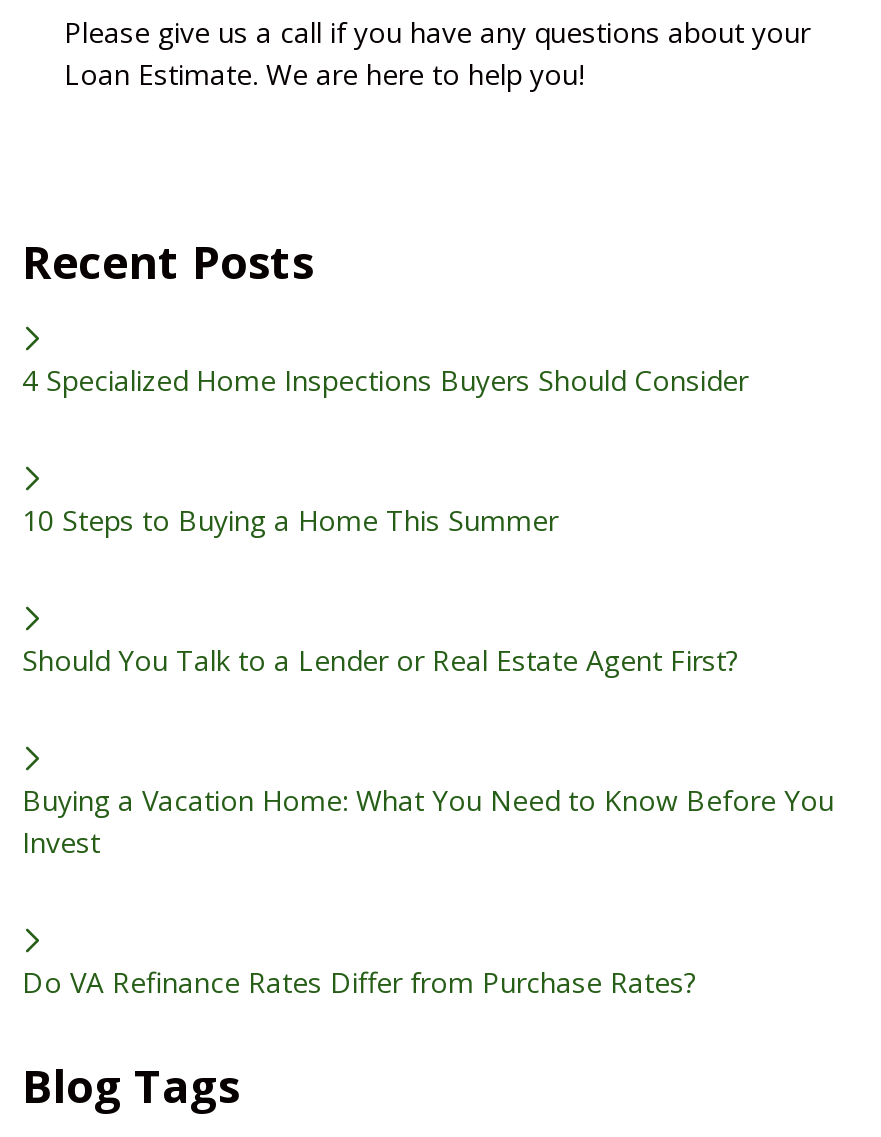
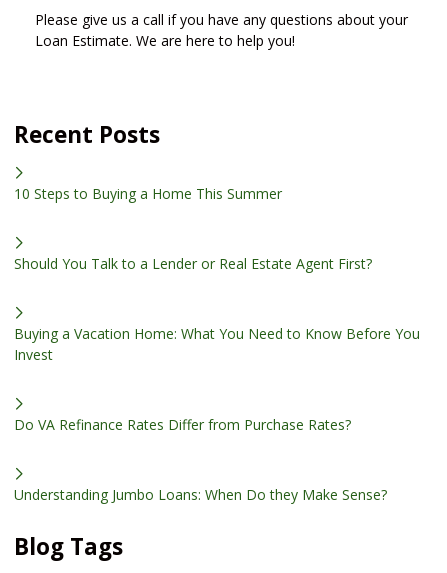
- 4 Specialized Home Inspections Buyers Should Consider

moved up: 10 Steps to Buying a Home This Summer | Should You Talk to a Lender or Real Estate Agent First? | Buying a Vacation Home: What You Need to Know Before You | Invest | Do VA Refinance Rates Differ from Purchase Rates?

+ Understanding Jumbo Loans: When Do they Make Sense?
